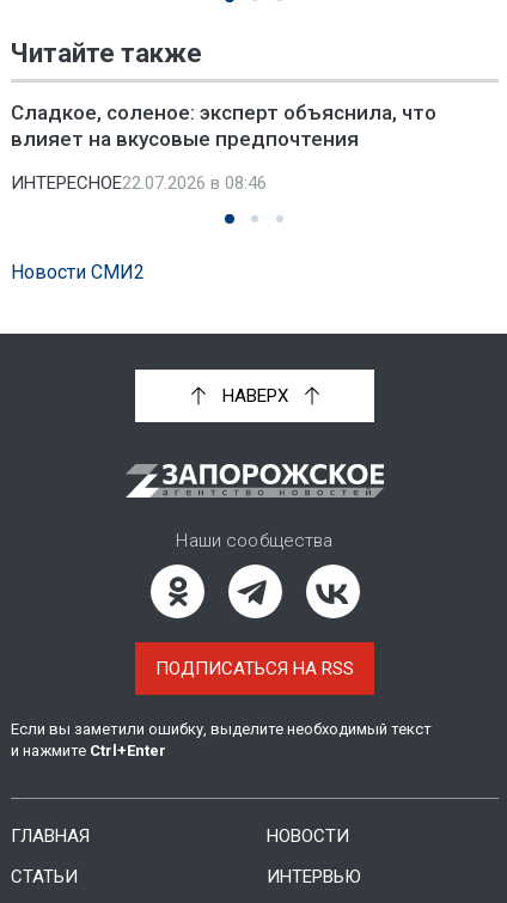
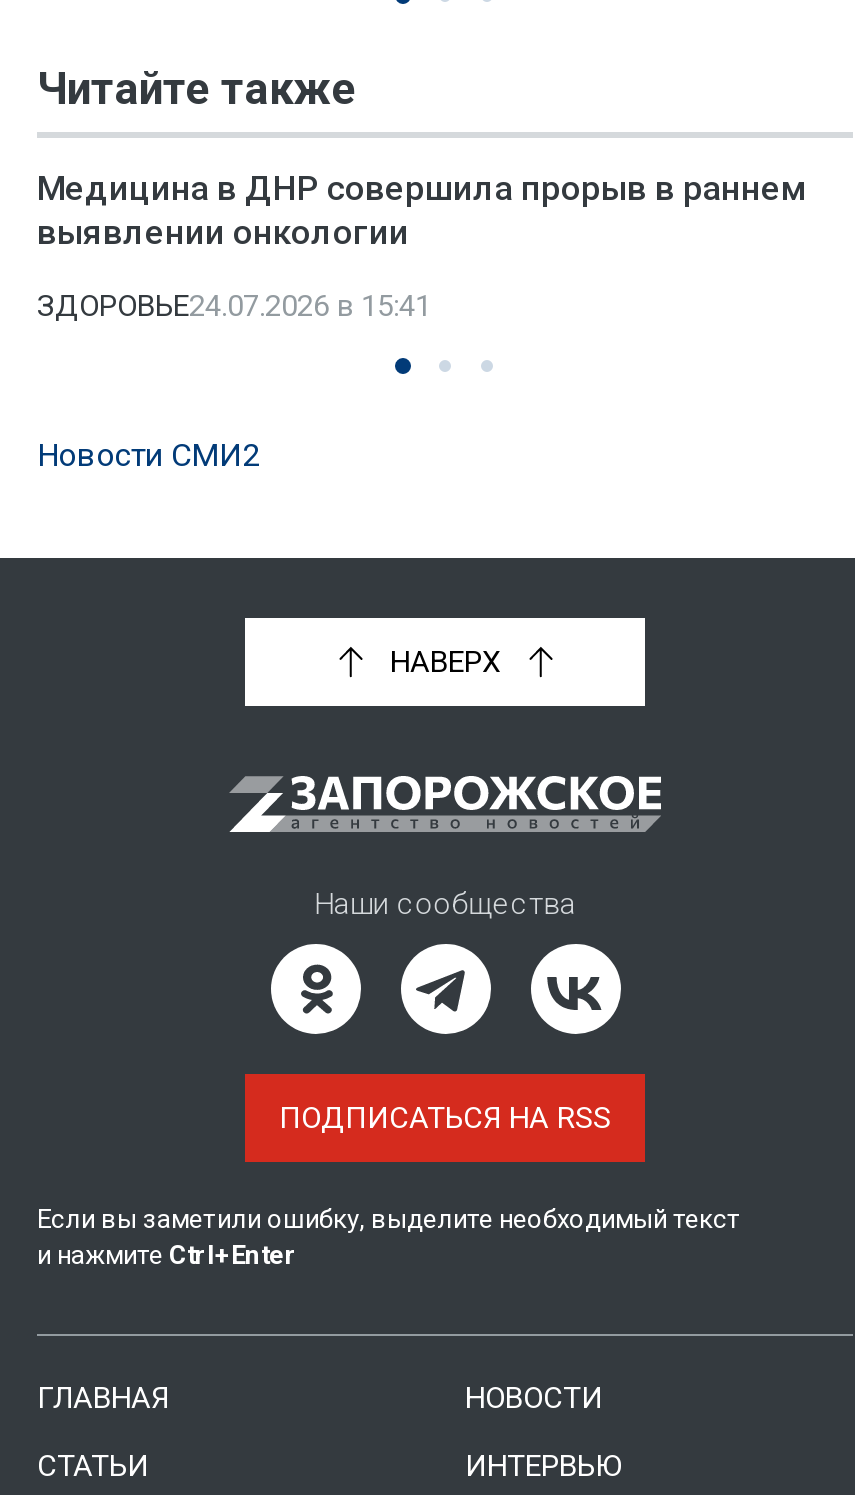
- Сладкое, соленое: эксперт объяснила, что
- влияет на вкусовые предпочтения
+ Медицина в ДНР совершила прорыв в раннем
+ выявлении онкологии

- ИНТЕРЕСНОЕ22.07.2026 в 08:46
+ ЗДОРОВЬЕ24.07.2026 в 15:41
